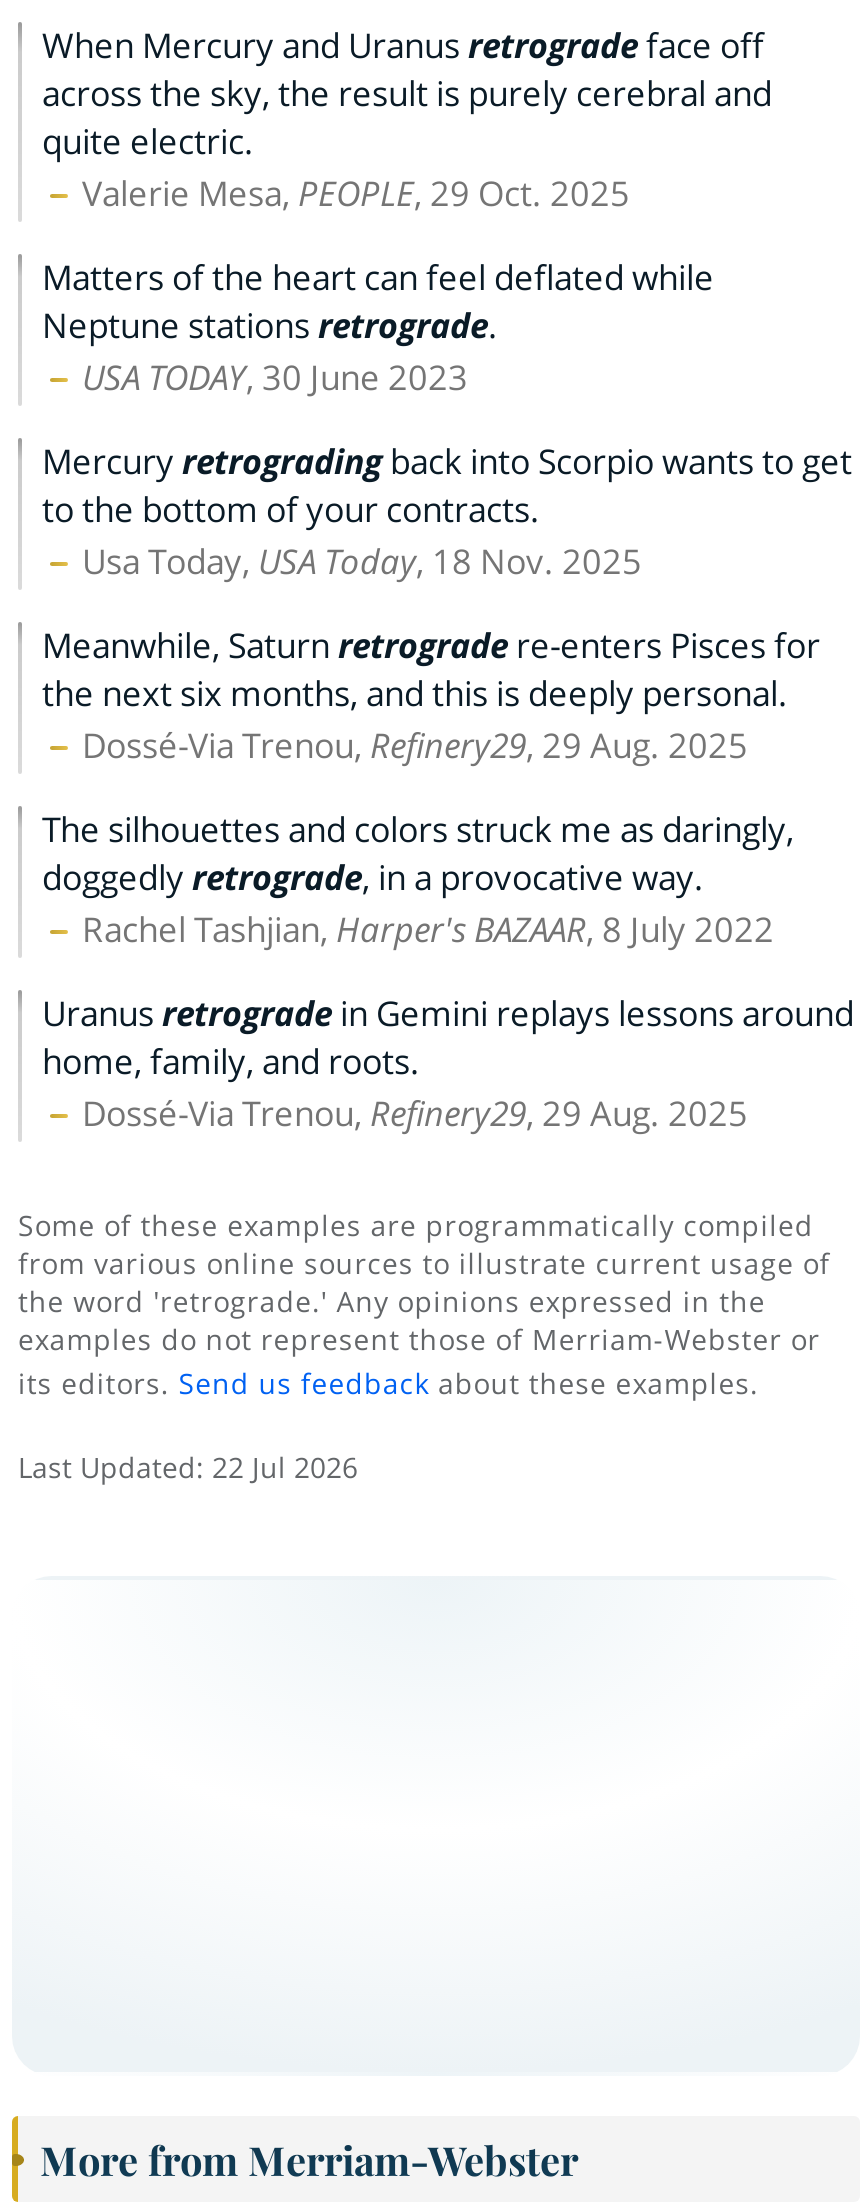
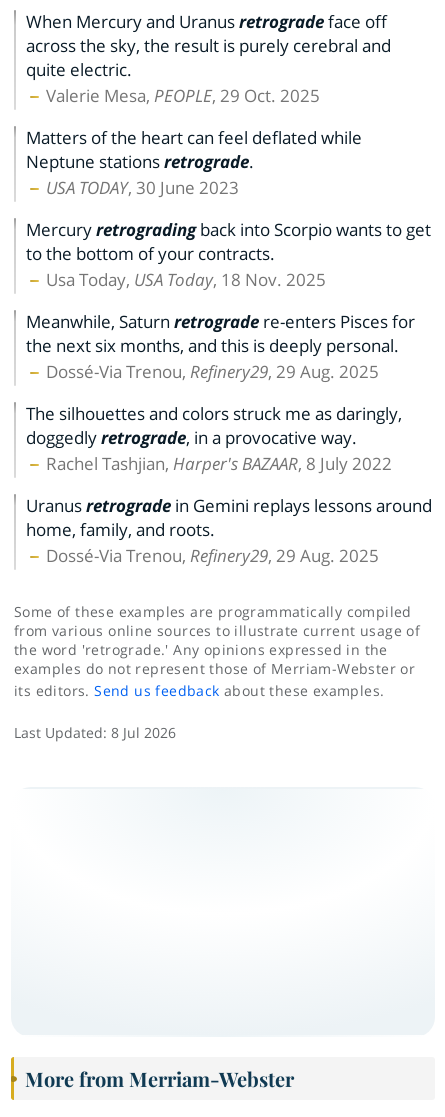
- Last Updated: 22 Jul 2026
+ Last Updated: 8 Jul 2026
